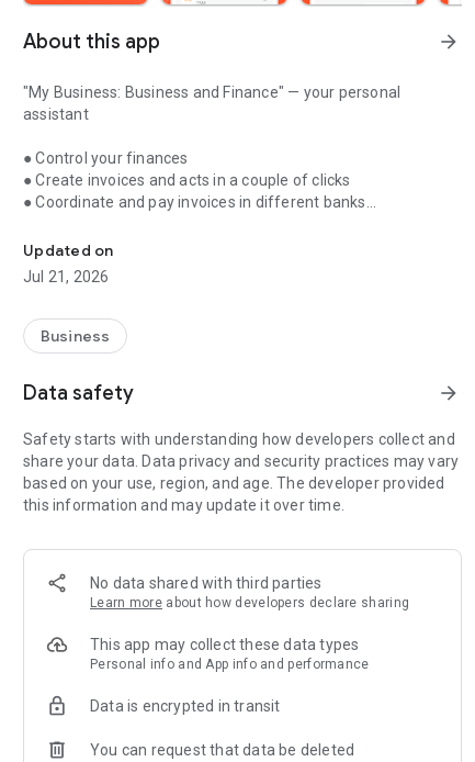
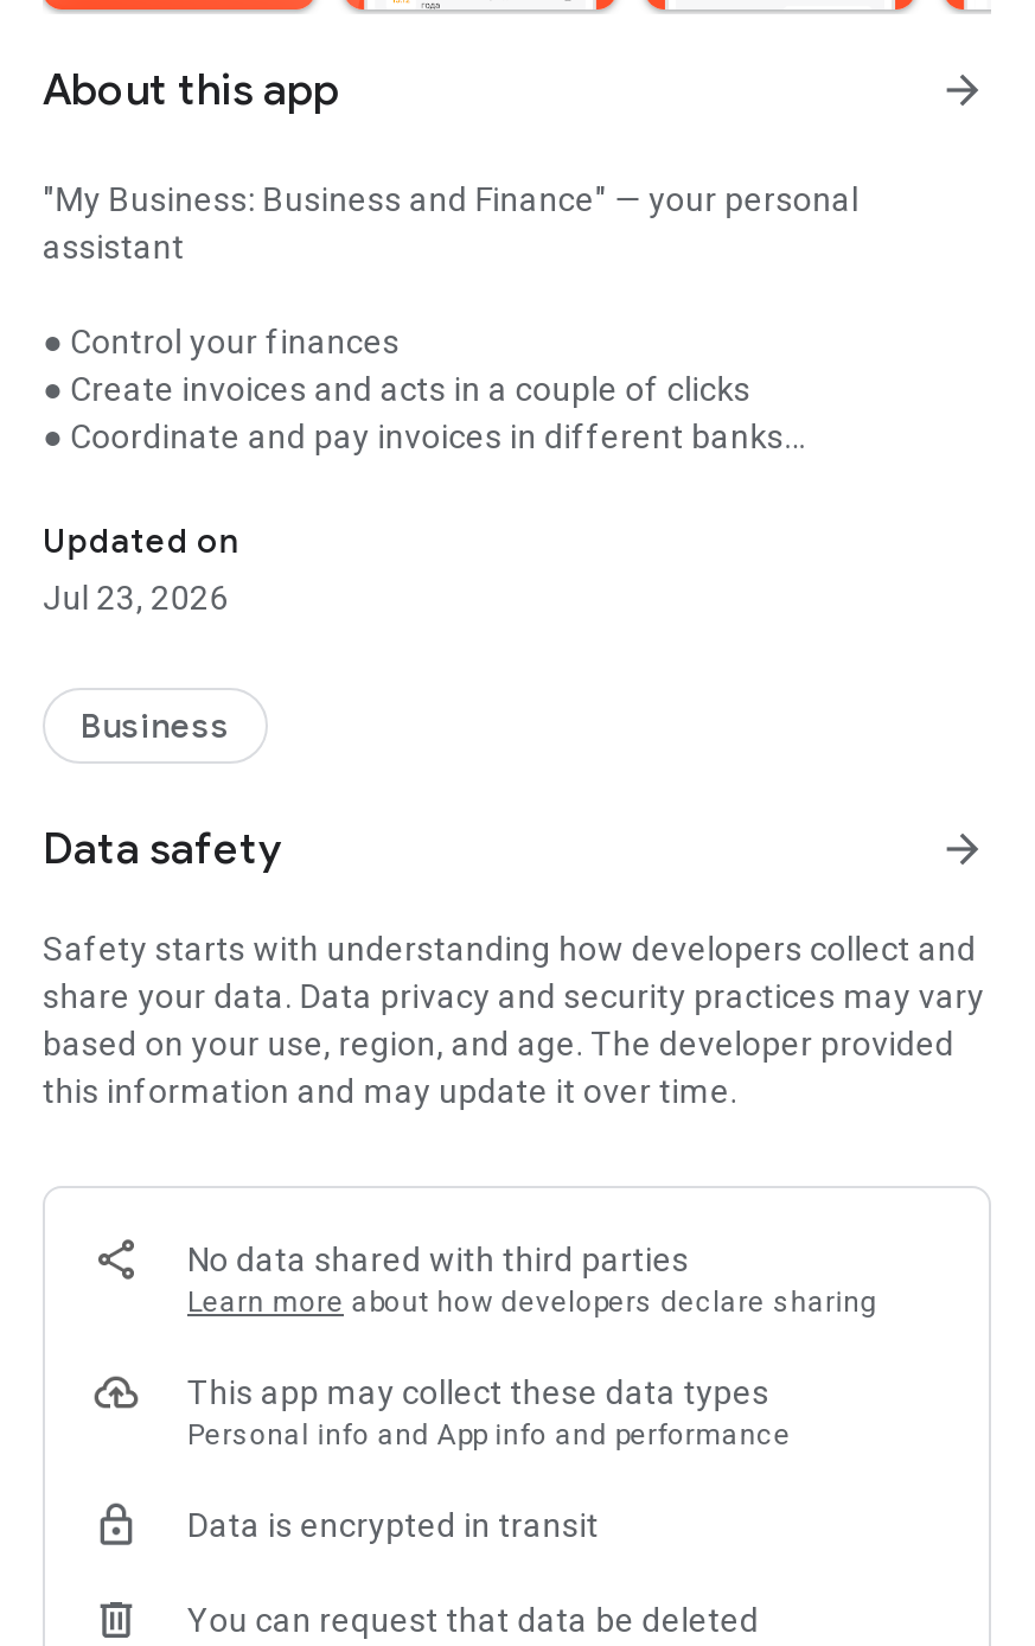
- Jul 21, 2026
+ Jul 23, 2026
